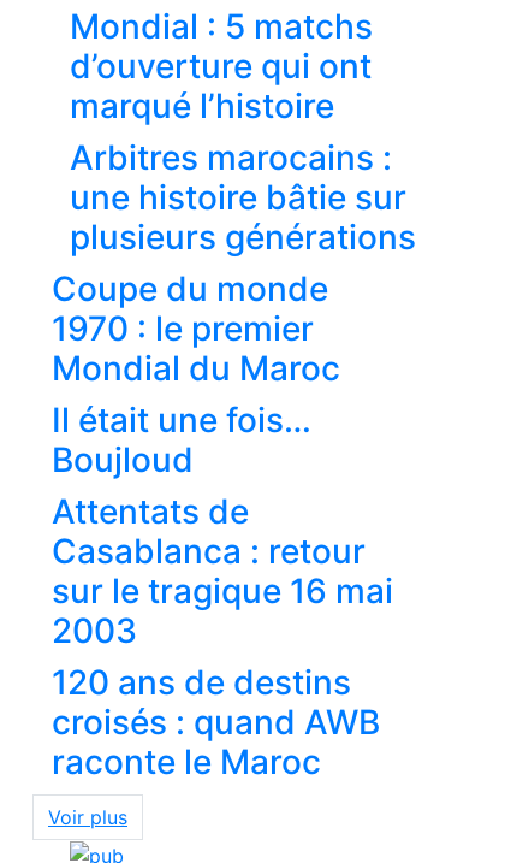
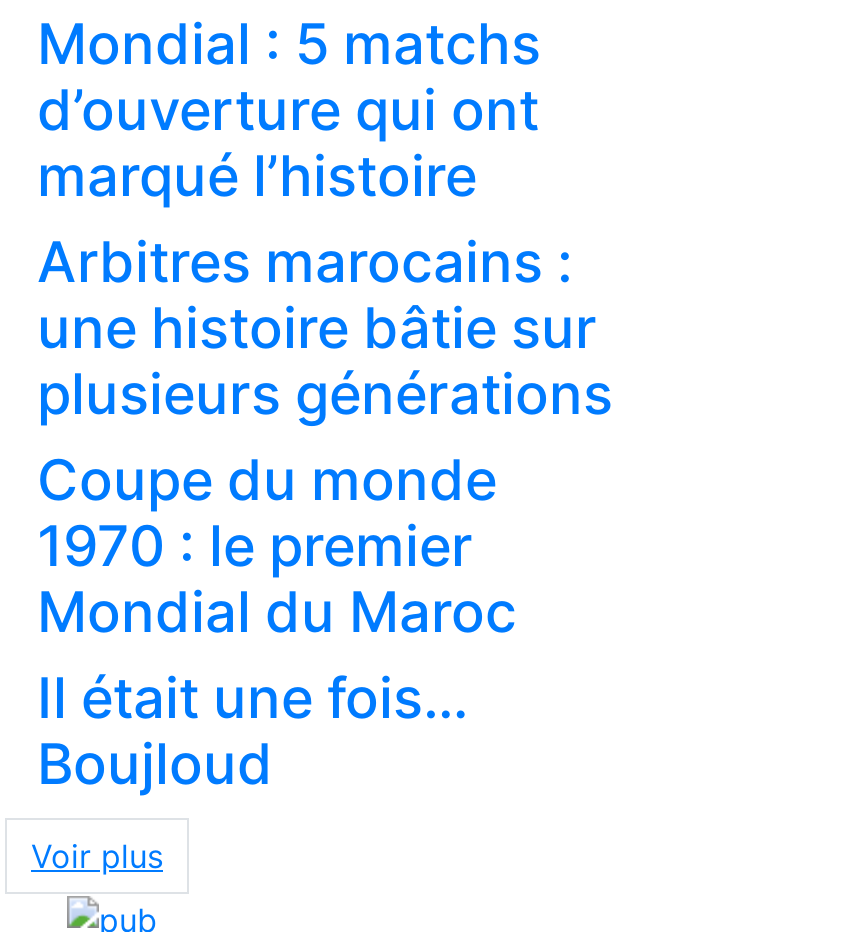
- Attentats de
- Casablanca : retour
- sur le tragique 16 mai
- 2003
- 120 ans de destins
- croisés : quand AWB
- raconte le Maroc
